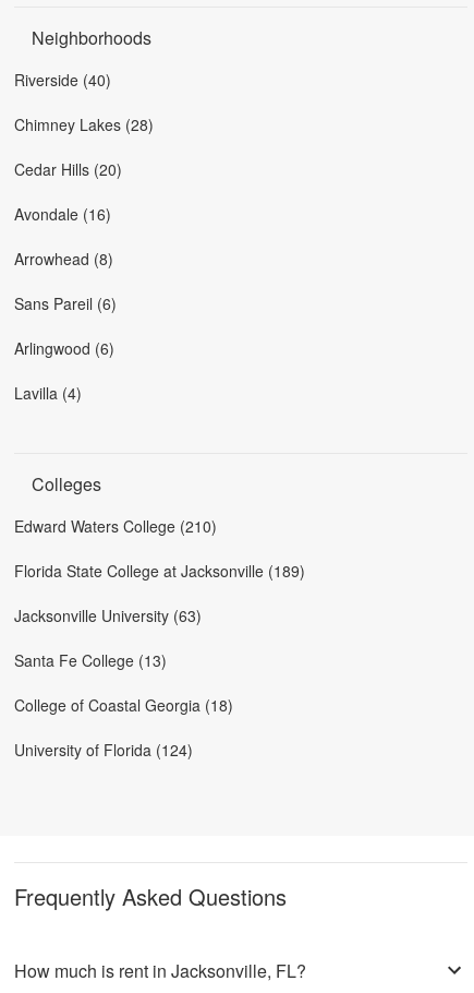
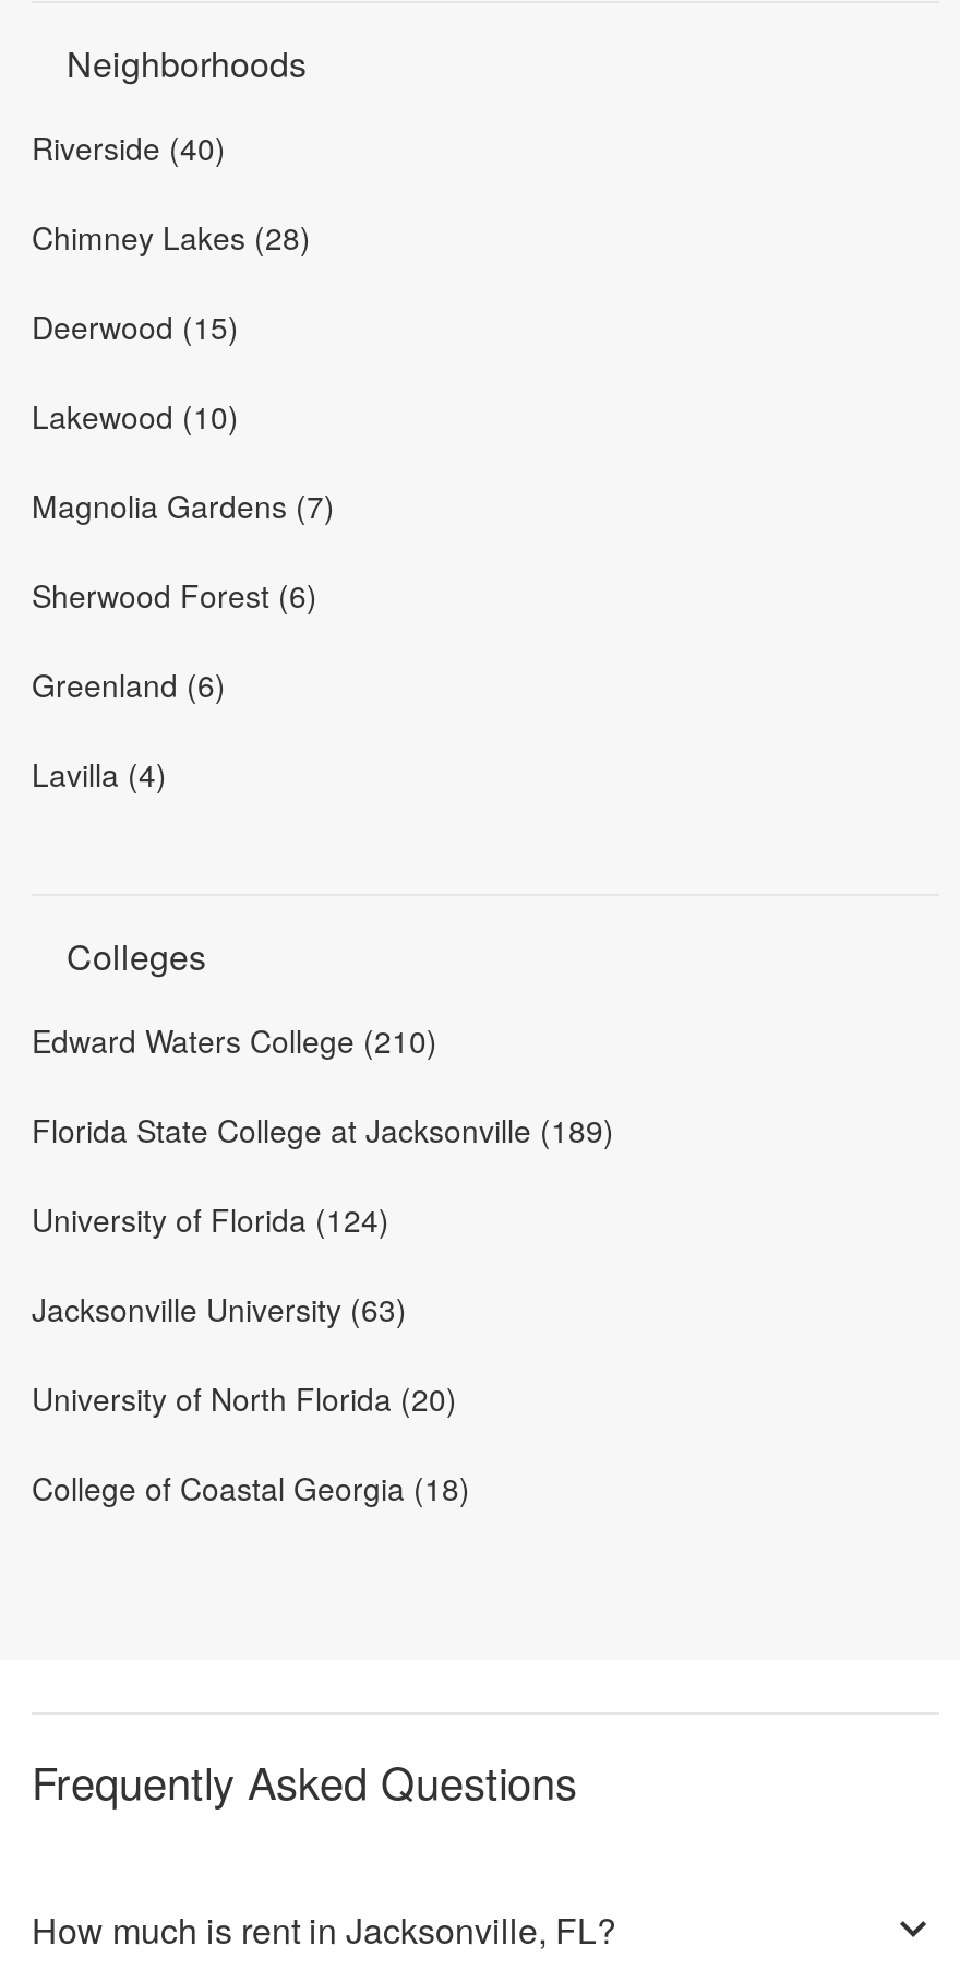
- Cedar Hills (20)
+ Deerwood (15)

- Avondale (16)
+ Lakewood (10)

- Arrowhead (8)
+ Magnolia Gardens (7)

- Sans Pareil (6)
+ Sherwood Forest (6)

- Arlingwood (6)
+ Greenland (6)

moved down: Jacksonville University (63)

- Santa Fe College (13)
+ University of North Florida (20)

moved down: College of Coastal Georgia (18)

moved up: University of Florida (124)
